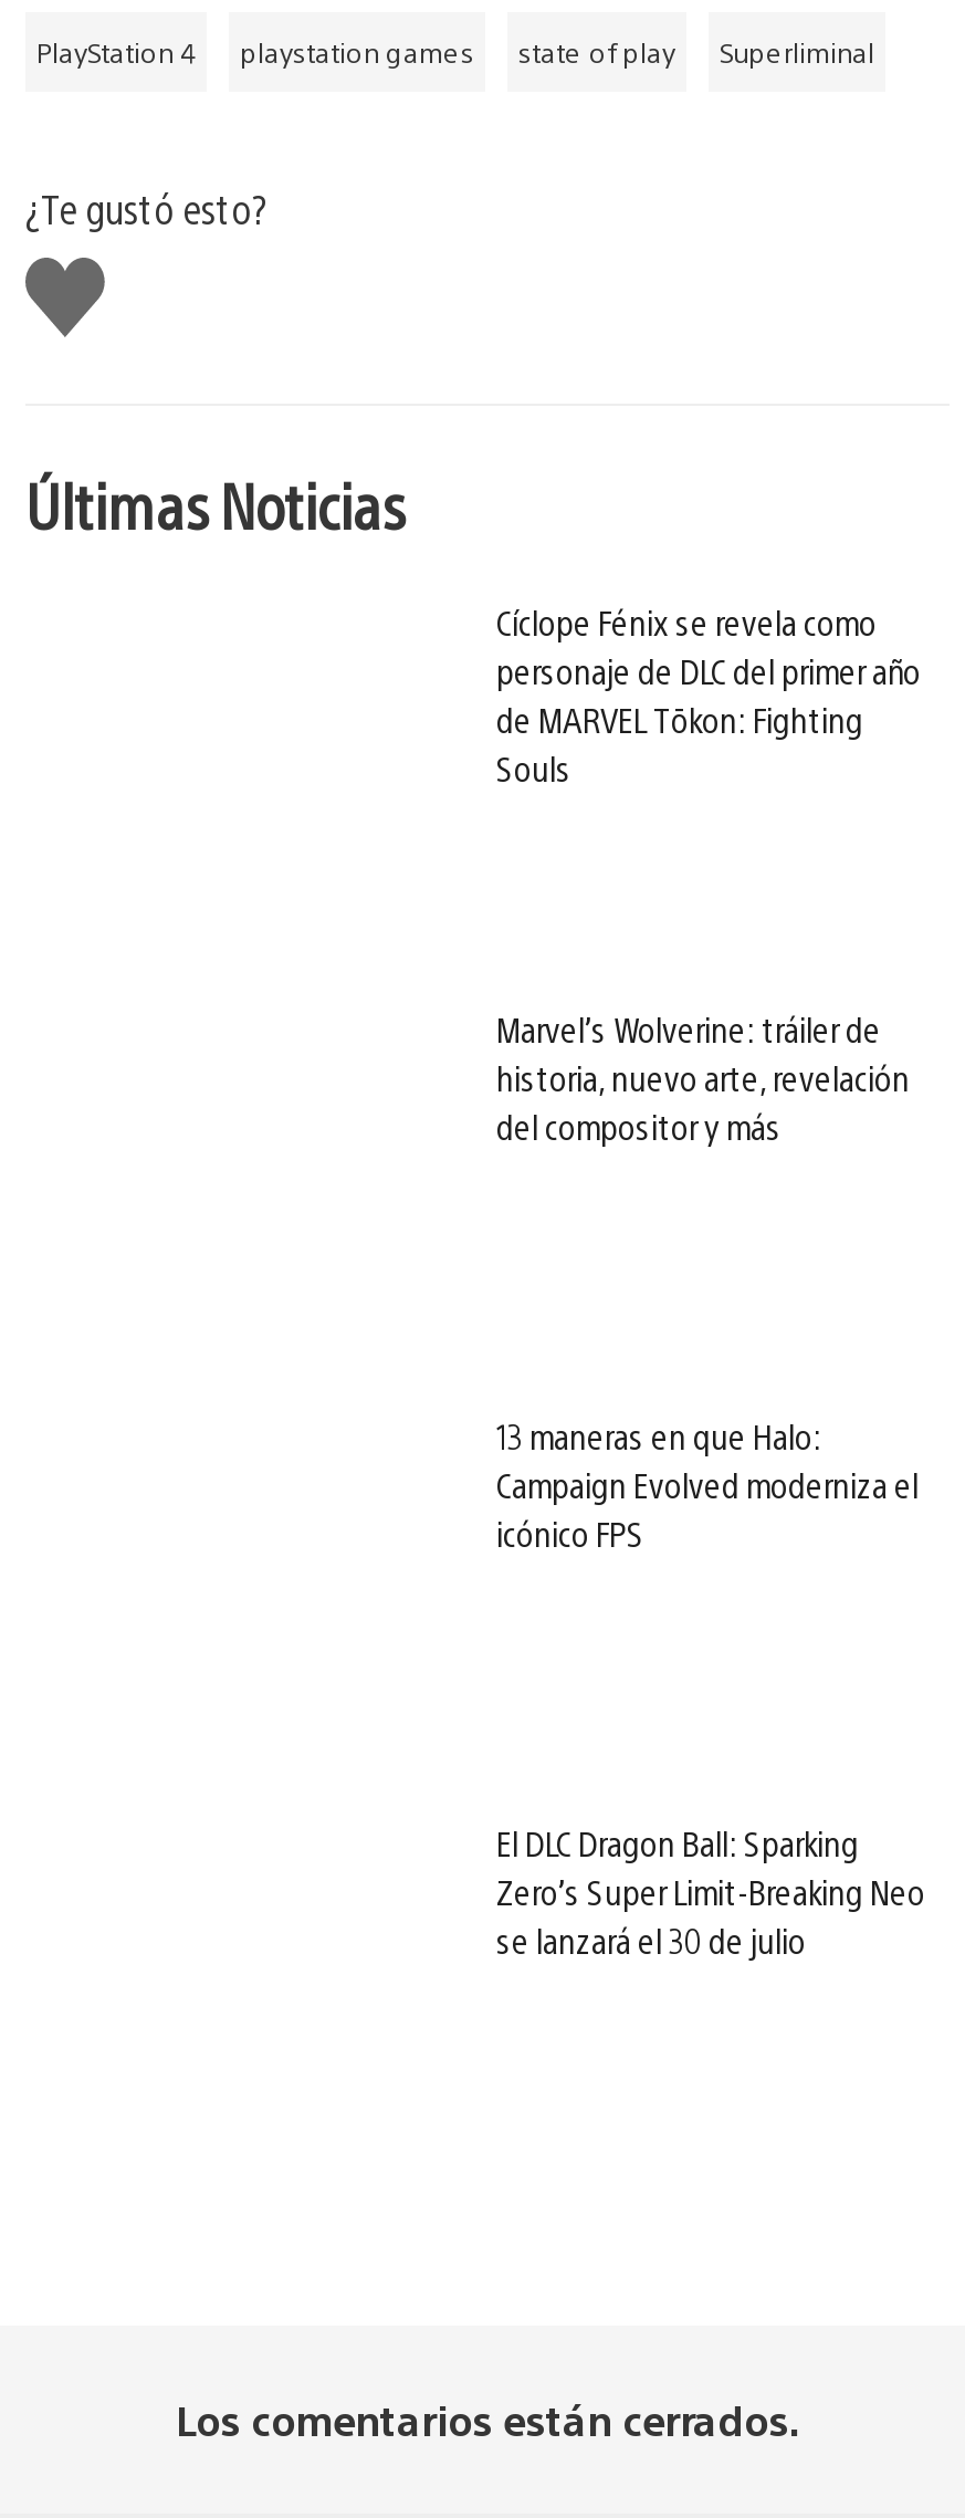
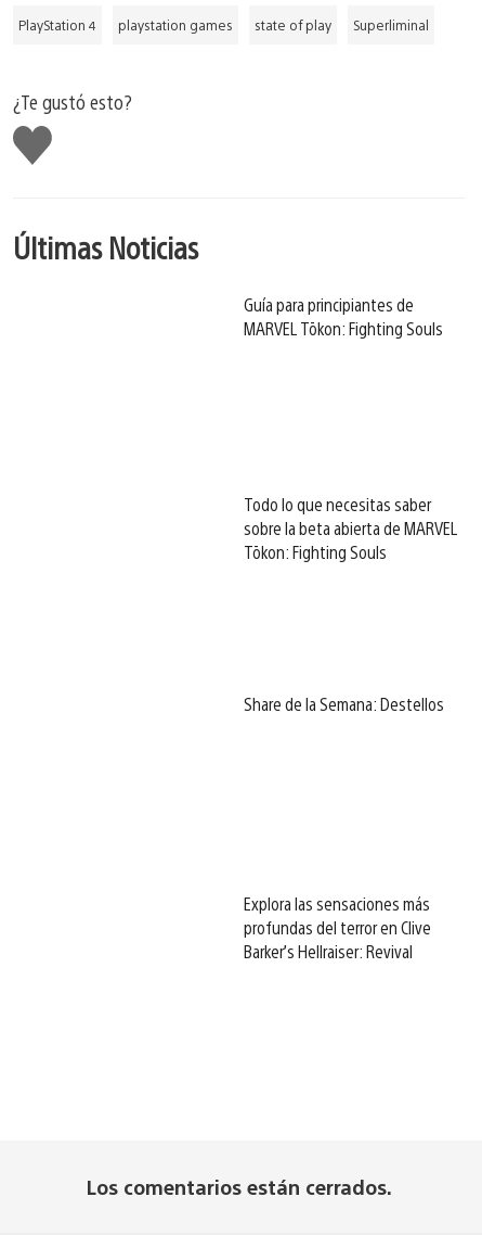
- Cíclope Fénix se revela como
- personaje de DLC del primer año
- de MARVEL Tōkon: Fighting
- Souls
+ Guía para principiantes de
+ MARVEL Tōkon: Fighting Souls

- Marvel’s Wolverine: tráiler de
- historia, nuevo arte, revelación
- del compositor y más
+ Todo lo que necesitas saber
+ sobre la beta abierta de MARVEL
+ Tōkon: Fighting Souls

- 13 maneras en que Halo:
- Campaign Evolved moderniza el
- icónico FPS
+ Share de la Semana: Destellos

- El DLC Dragon Ball: Sparking
- Zero’s Super Limit-Breaking Neo
- se lanzará el 30 de julio
+ Explora las sensaciones más
+ profundas del terror en Clive
+ Barker’s Hellraiser: Revival
